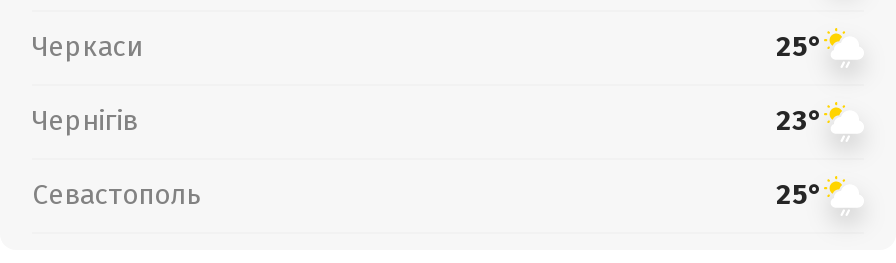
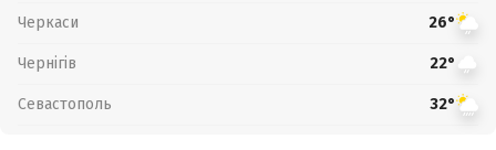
- 25°
+ 26°

- 23°
+ 22°

- 25°
+ 32°
